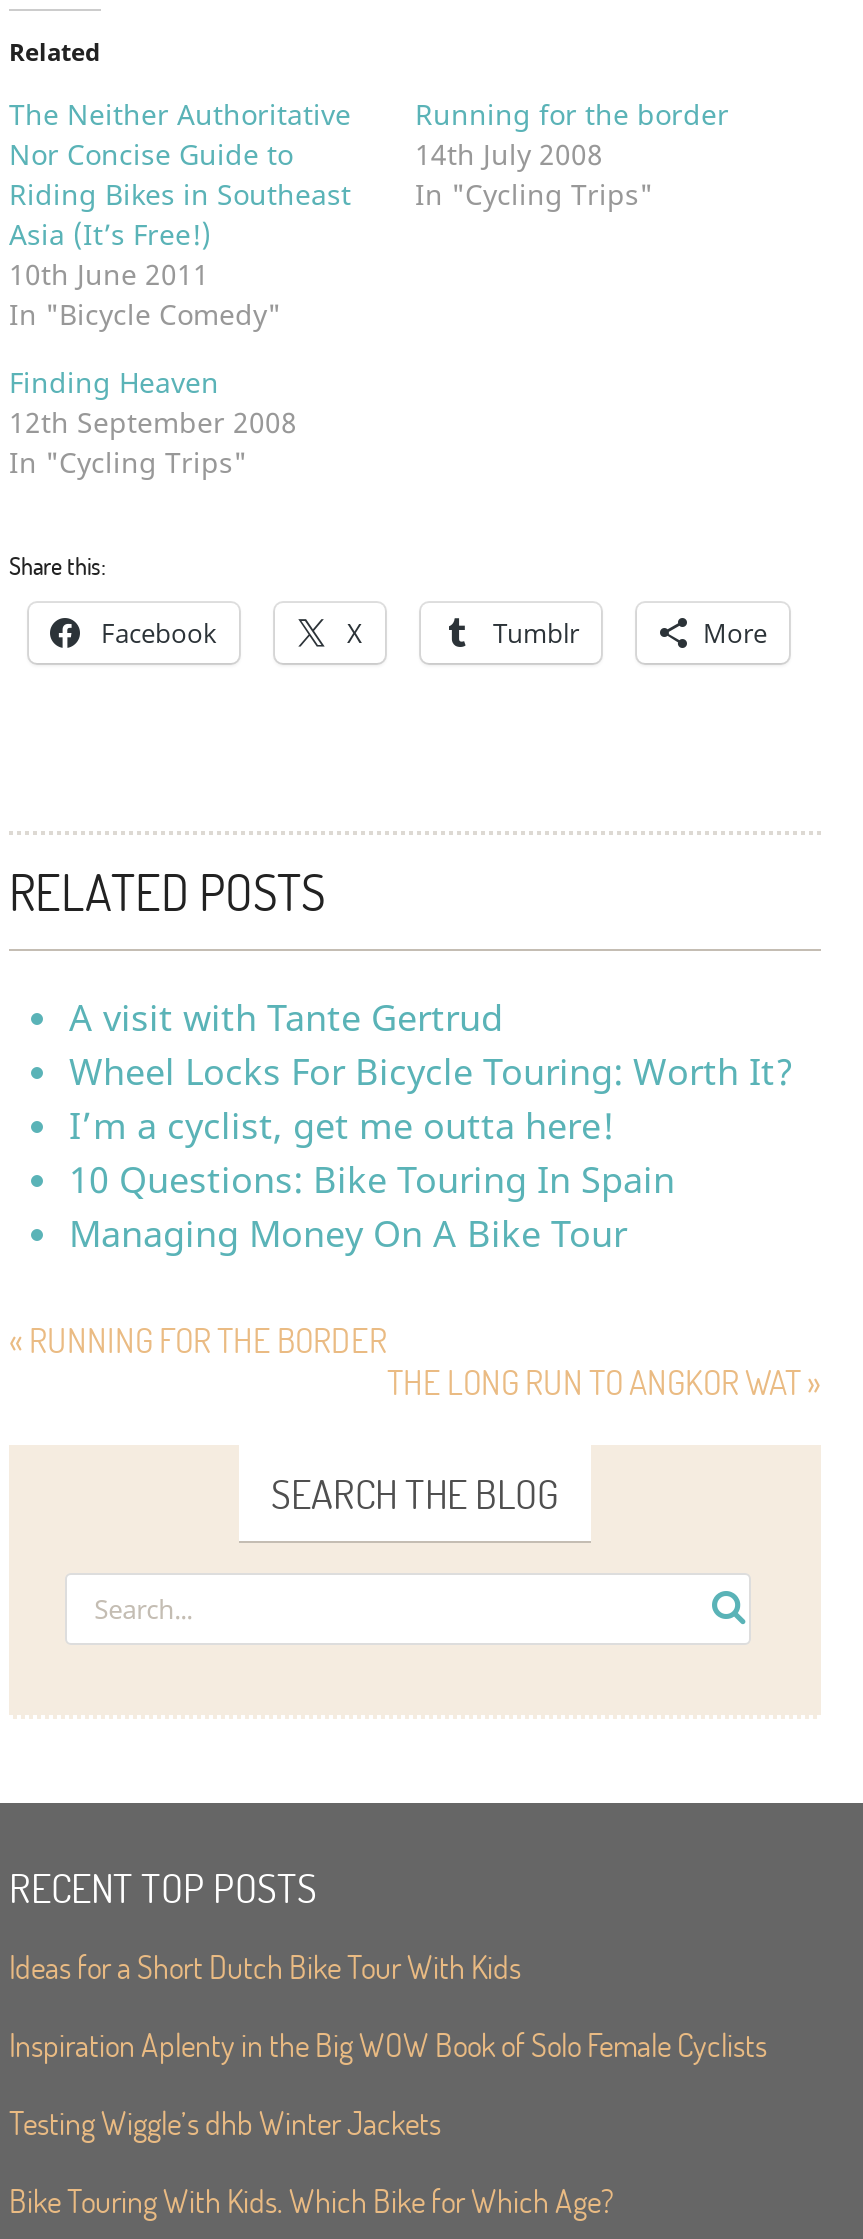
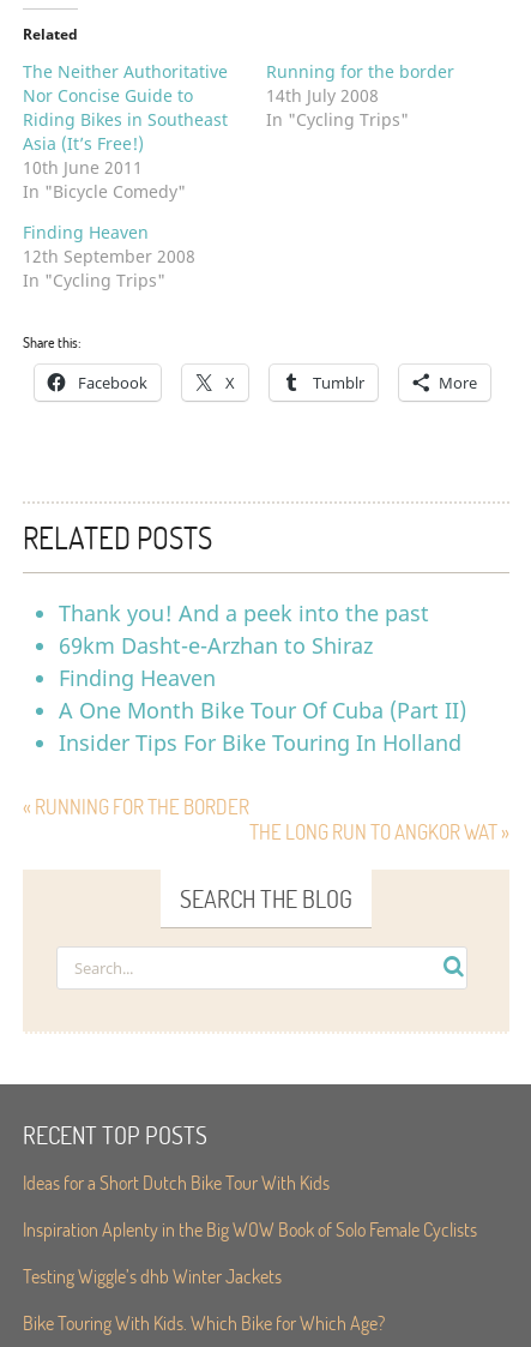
- A visit with Tante Gertrud
- Wheel Locks For Bicycle Touring: Worth It?
- I’m a cyclist, get me outta here!
- 10 Questions: Bike Touring In Spain
- Managing Money On A Bike Tour
+ Thank you! And a peek into the past
+ 69km Dasht-e-Arzhan to Shiraz
+ Finding Heaven
+ A One Month Bike Tour Of Cuba (Part II)
+ Insider Tips For Bike Touring In Holland
